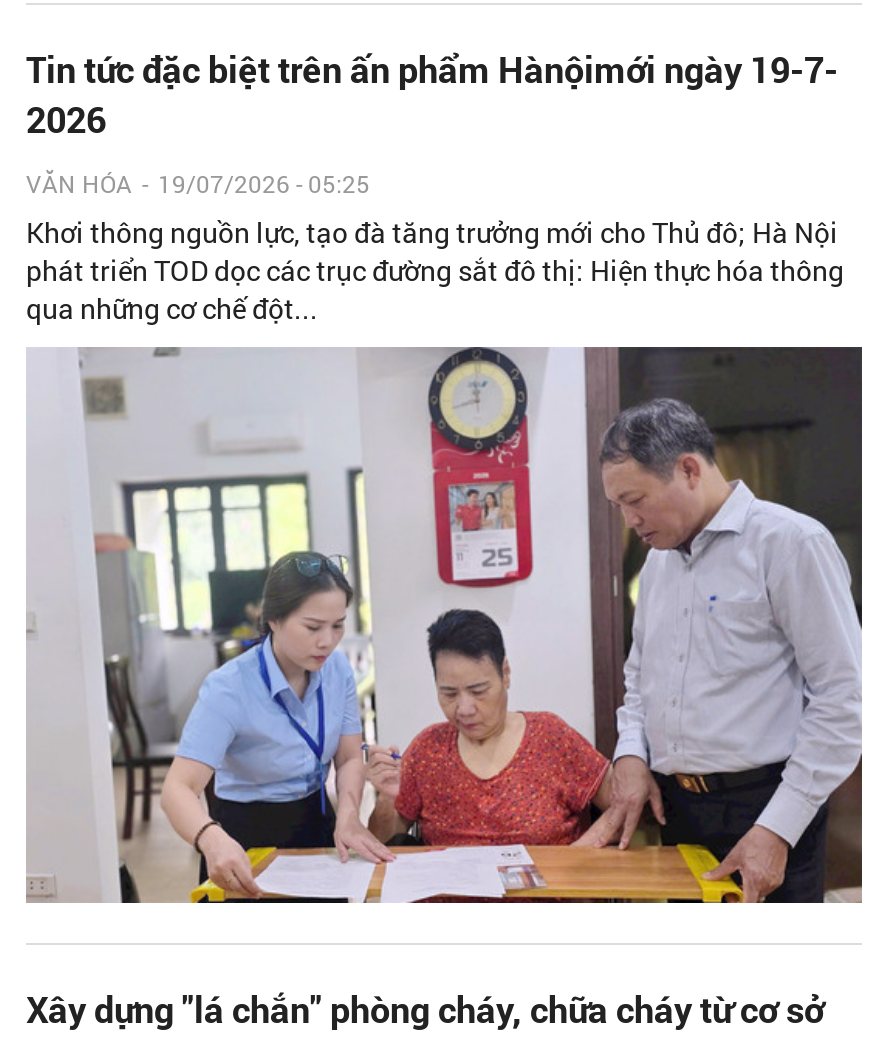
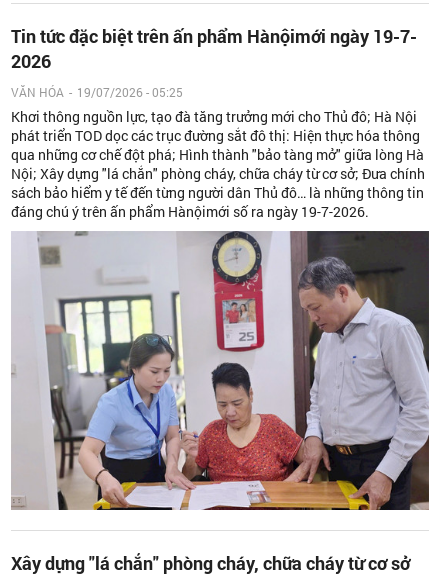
- qua những cơ chế đột...
+ qua những cơ chế đột phá; Hình thành "bảo tàng mở" giữa lòng Hà
+ Nội; Xây dựng "lá chắn" phòng cháy, chữa cháy từ cơ sở; Đưa chính
+ sách bảo hiểm y tế đến từng người dân Thủ đô… là những thông tin
+ đáng chú ý trên ấn phẩm Hànộimới số ra ngày 19-7-2026.
